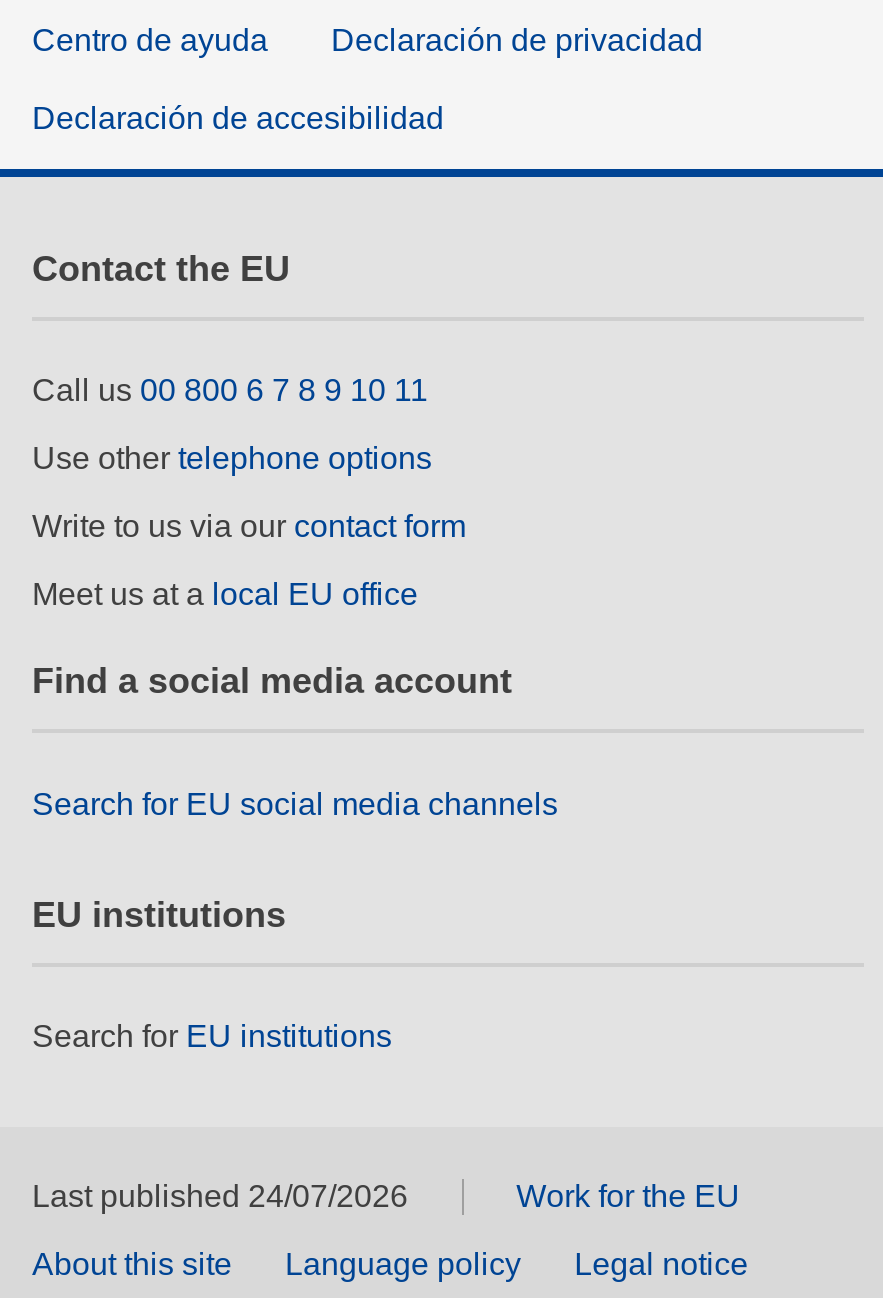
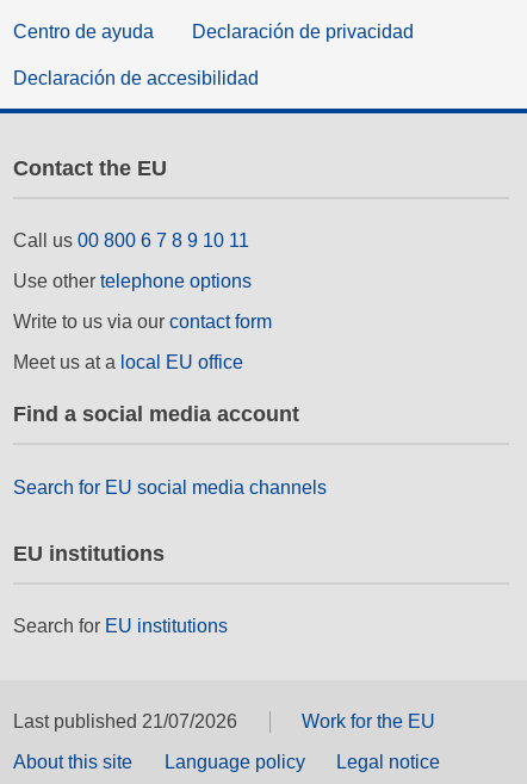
- Last published 24/07/2026
+ Last published 21/07/2026
